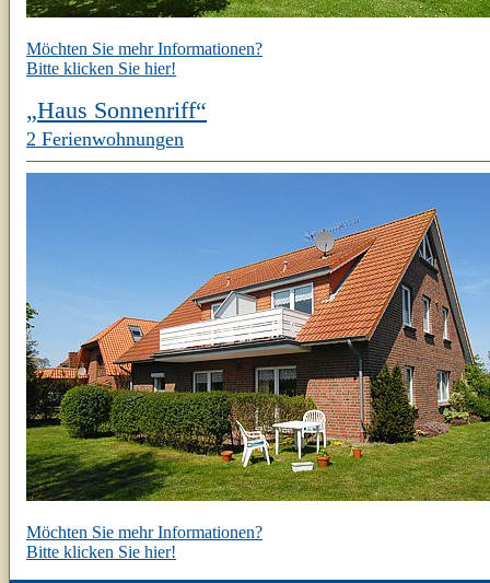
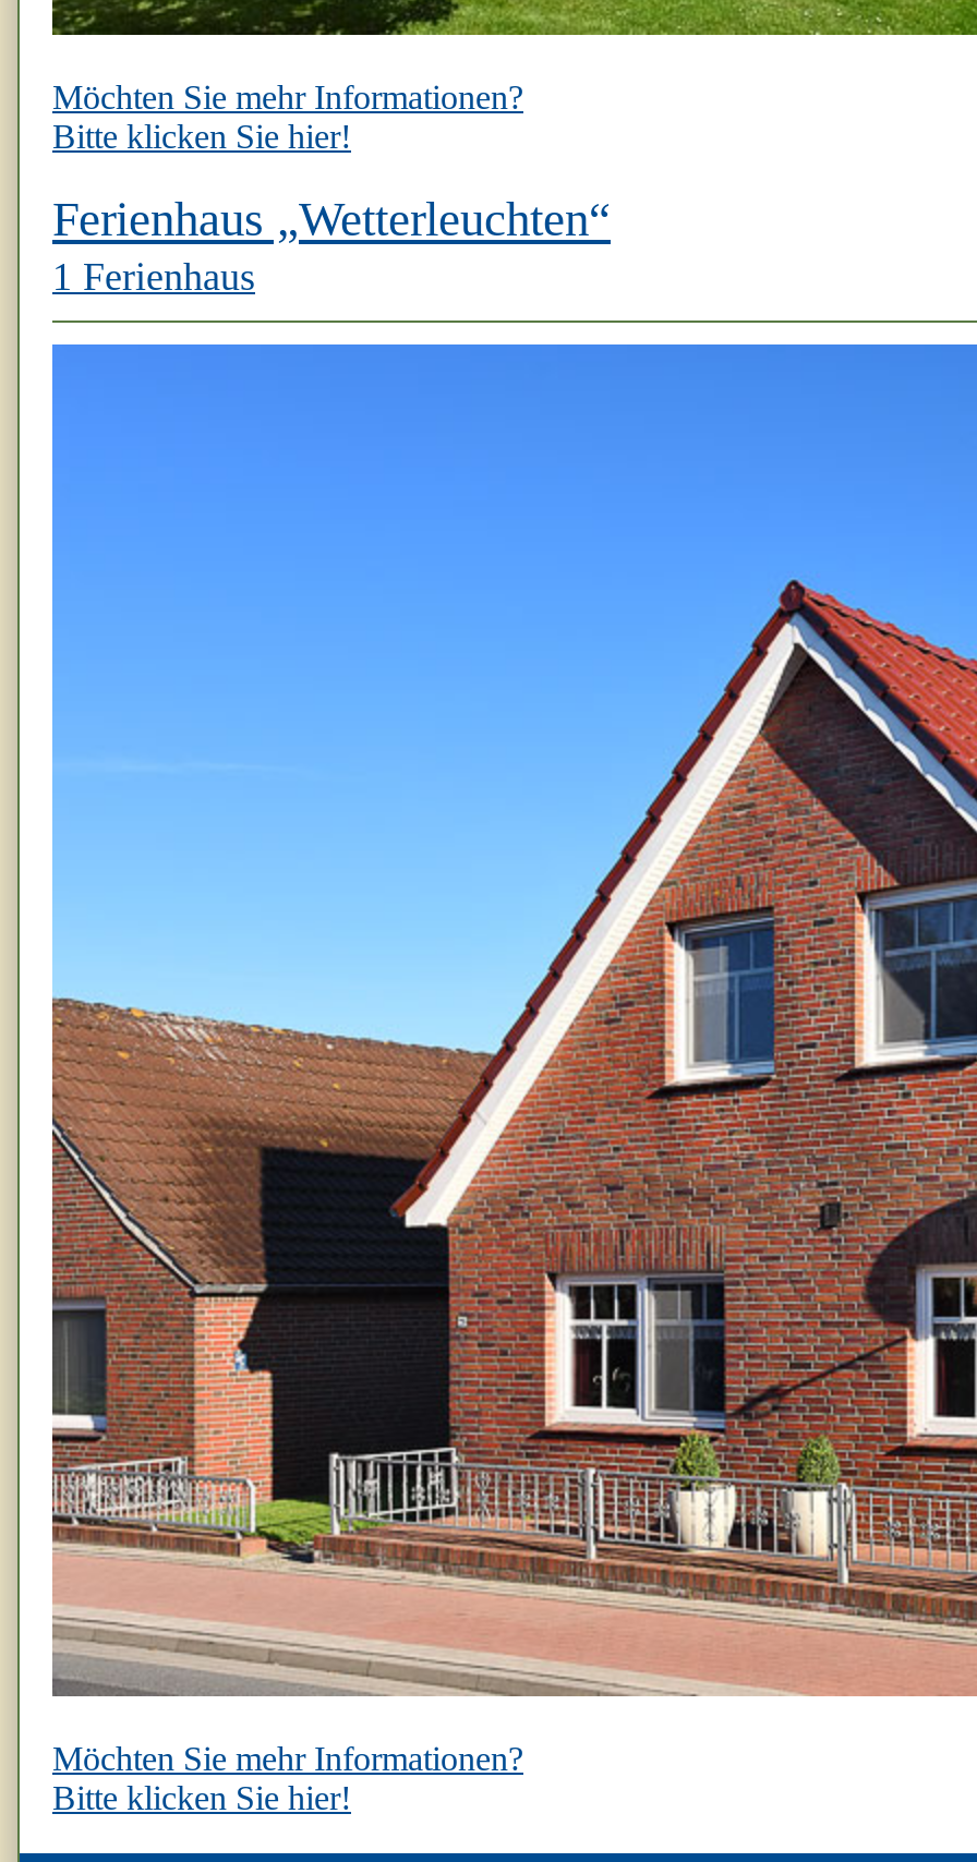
- „Haus Sonnenriff“
- 2 Ferienwohnungen
+ Ferienhaus „Wetterleuchten“
+ 1 Ferienhaus

- [image]
+ [image]
